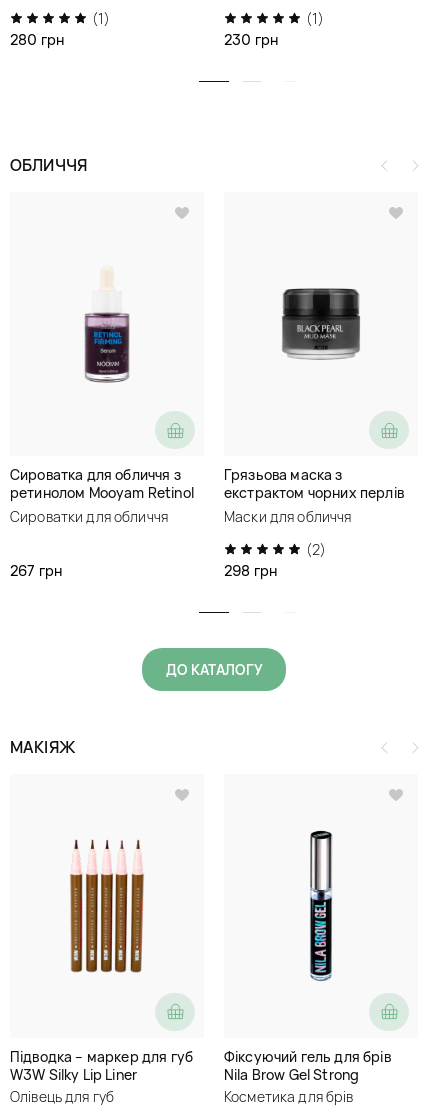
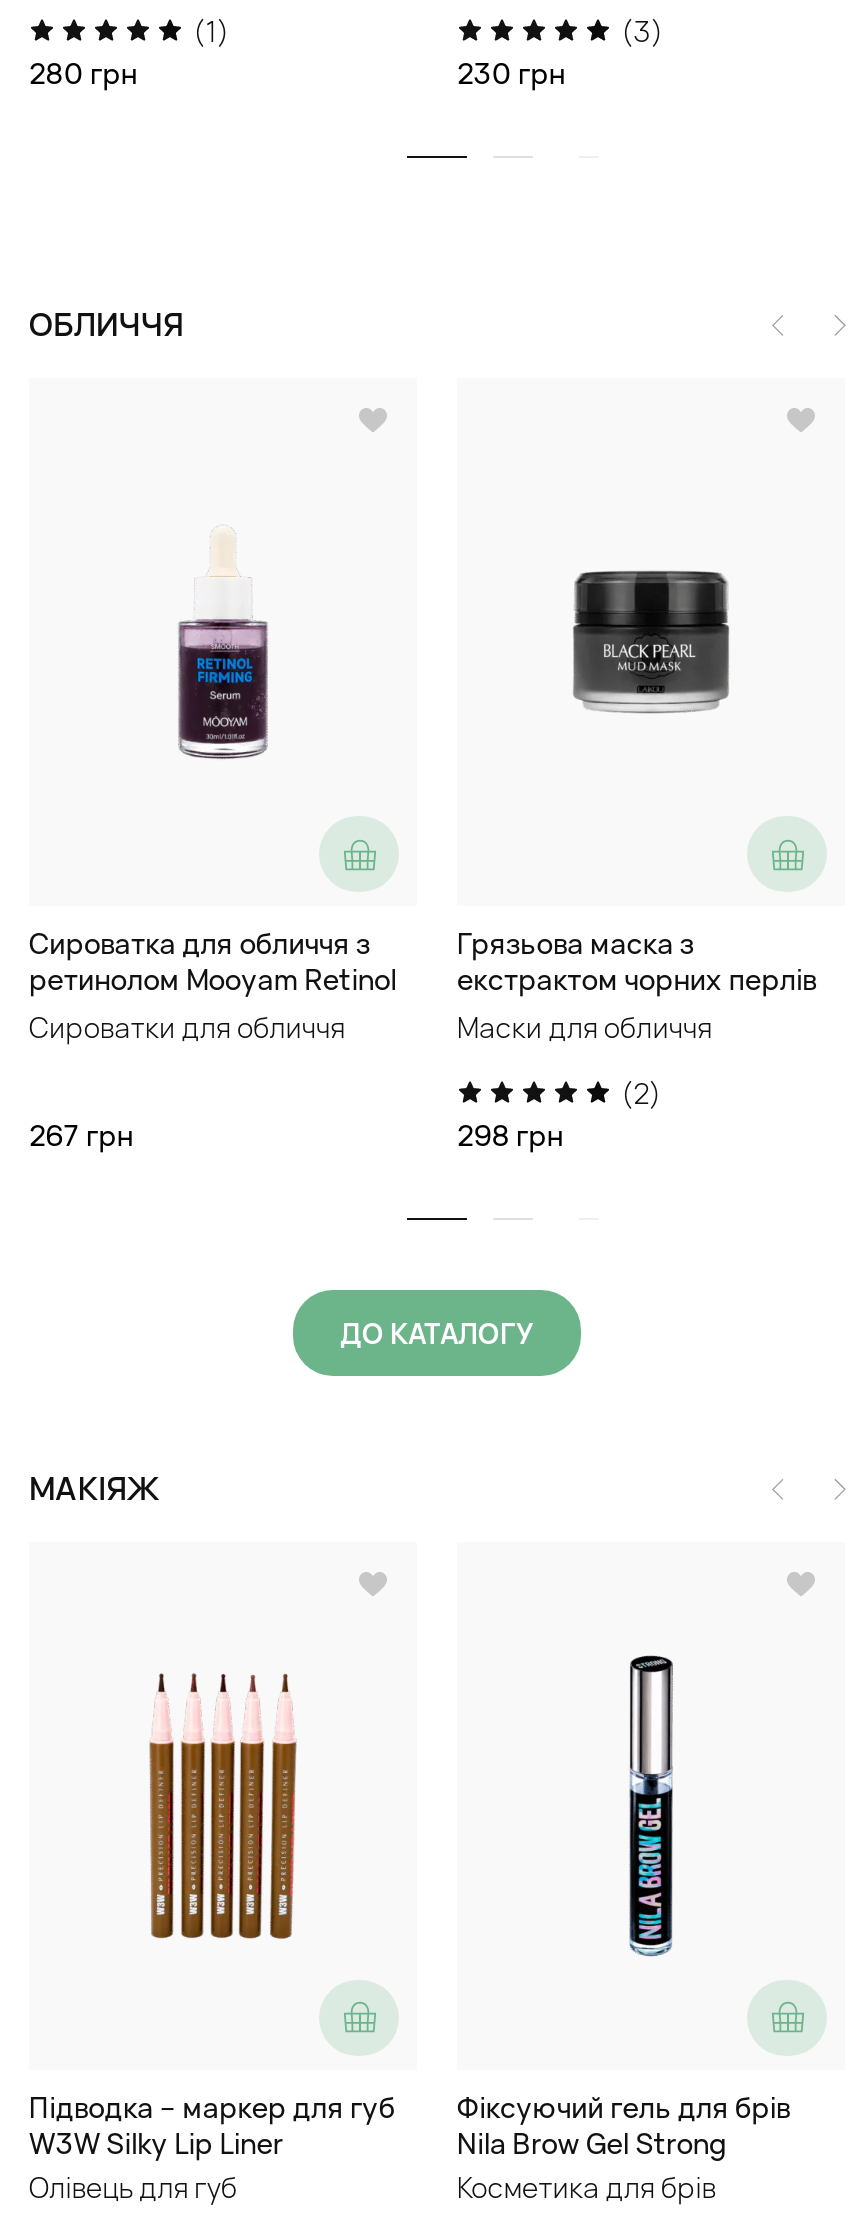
- (1)
+ (3)
